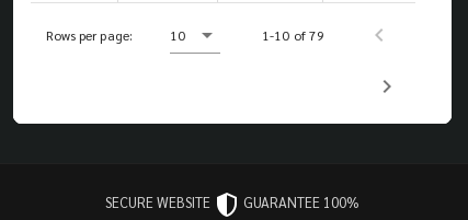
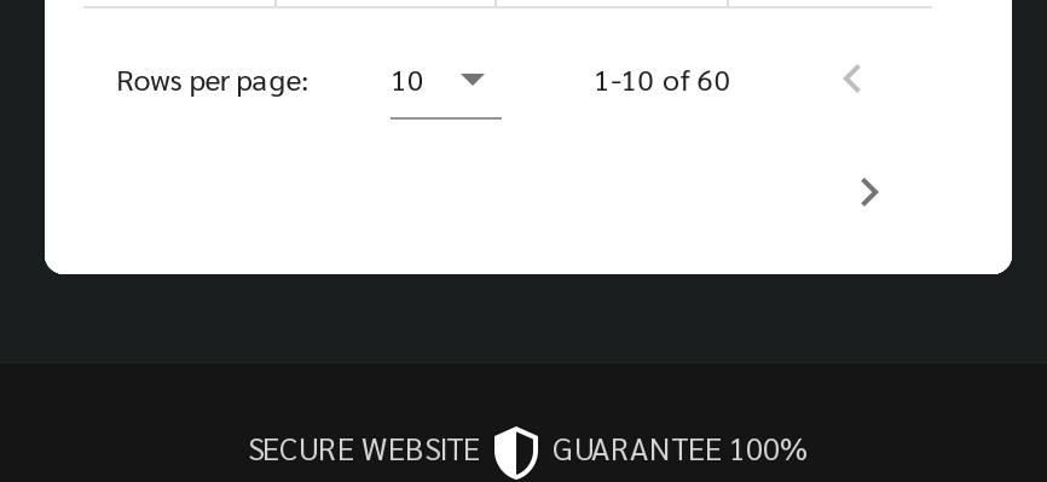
- 1-10 of 79
+ 1-10 of 60
